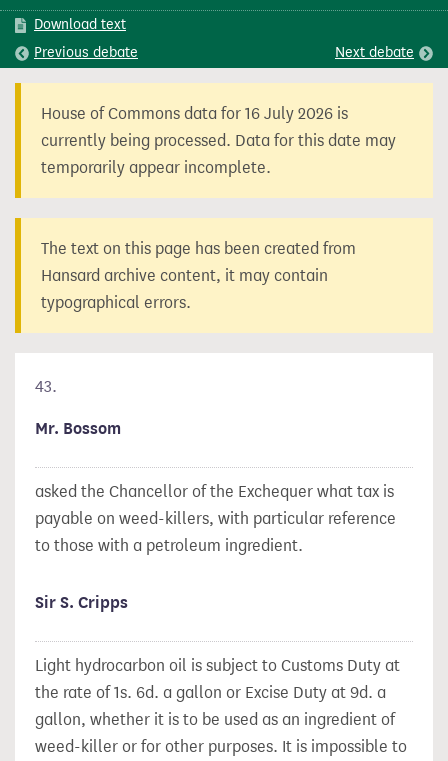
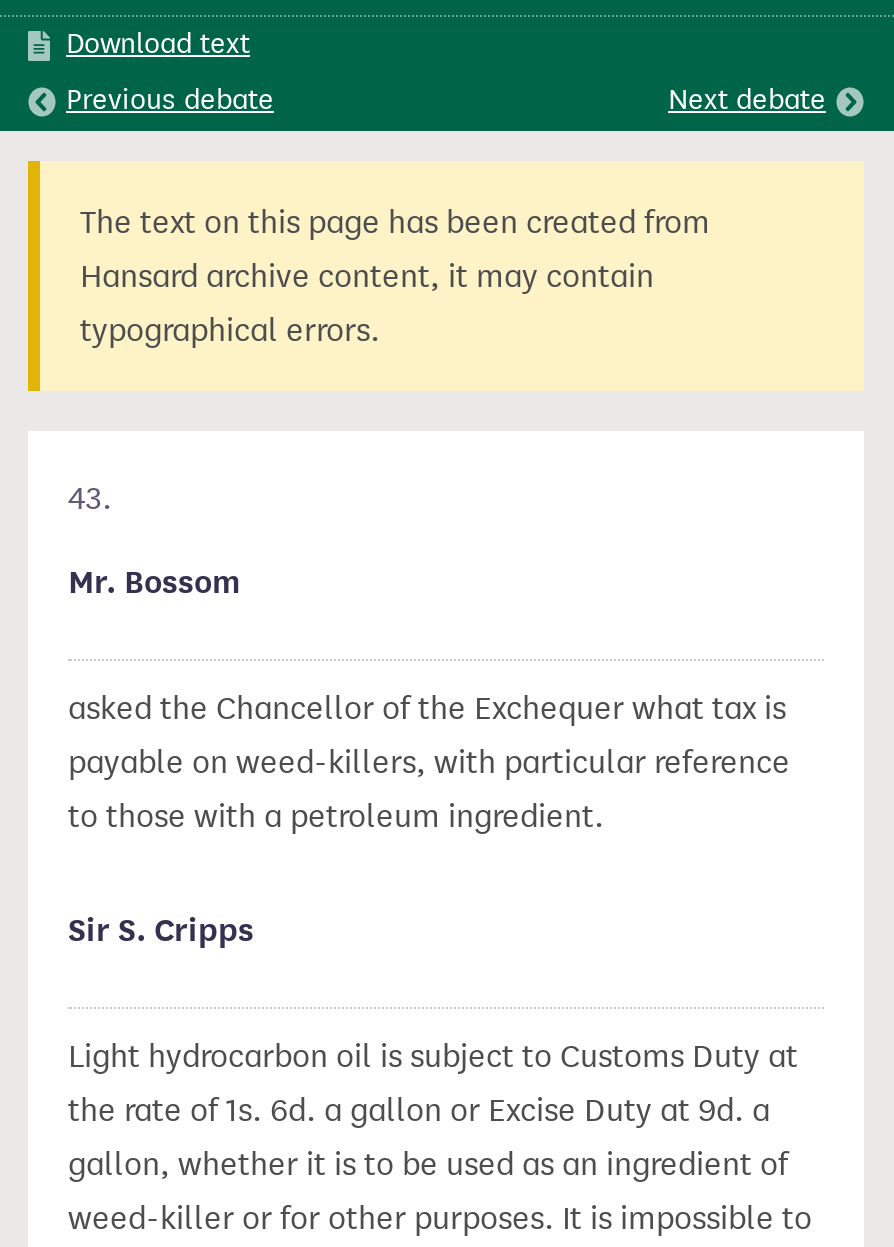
- House of Commons data for 16 July 2026 is
- currently being processed. Data for this date may
- temporarily appear incomplete.
